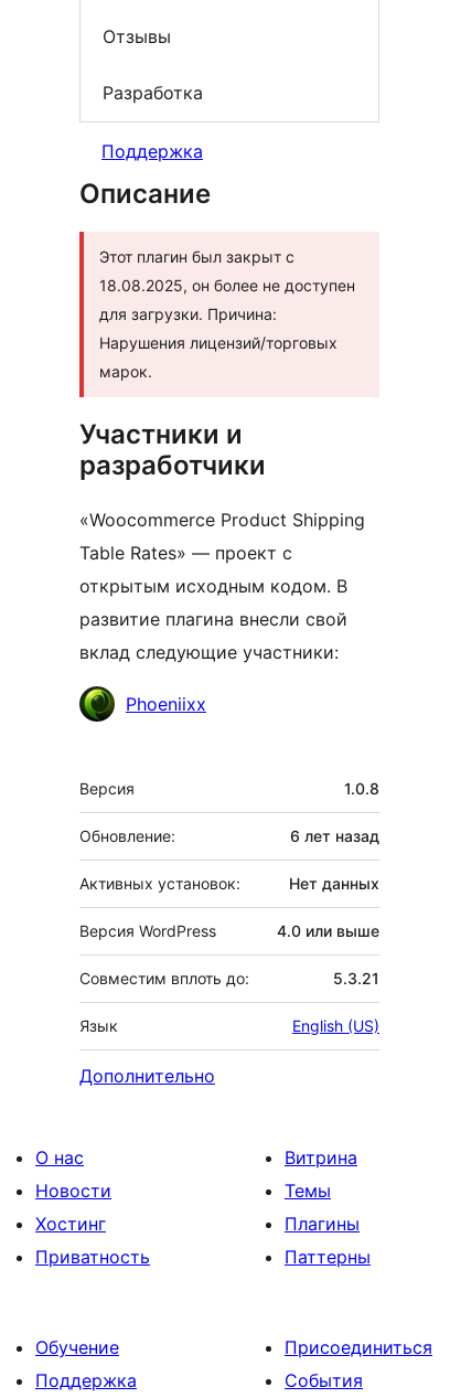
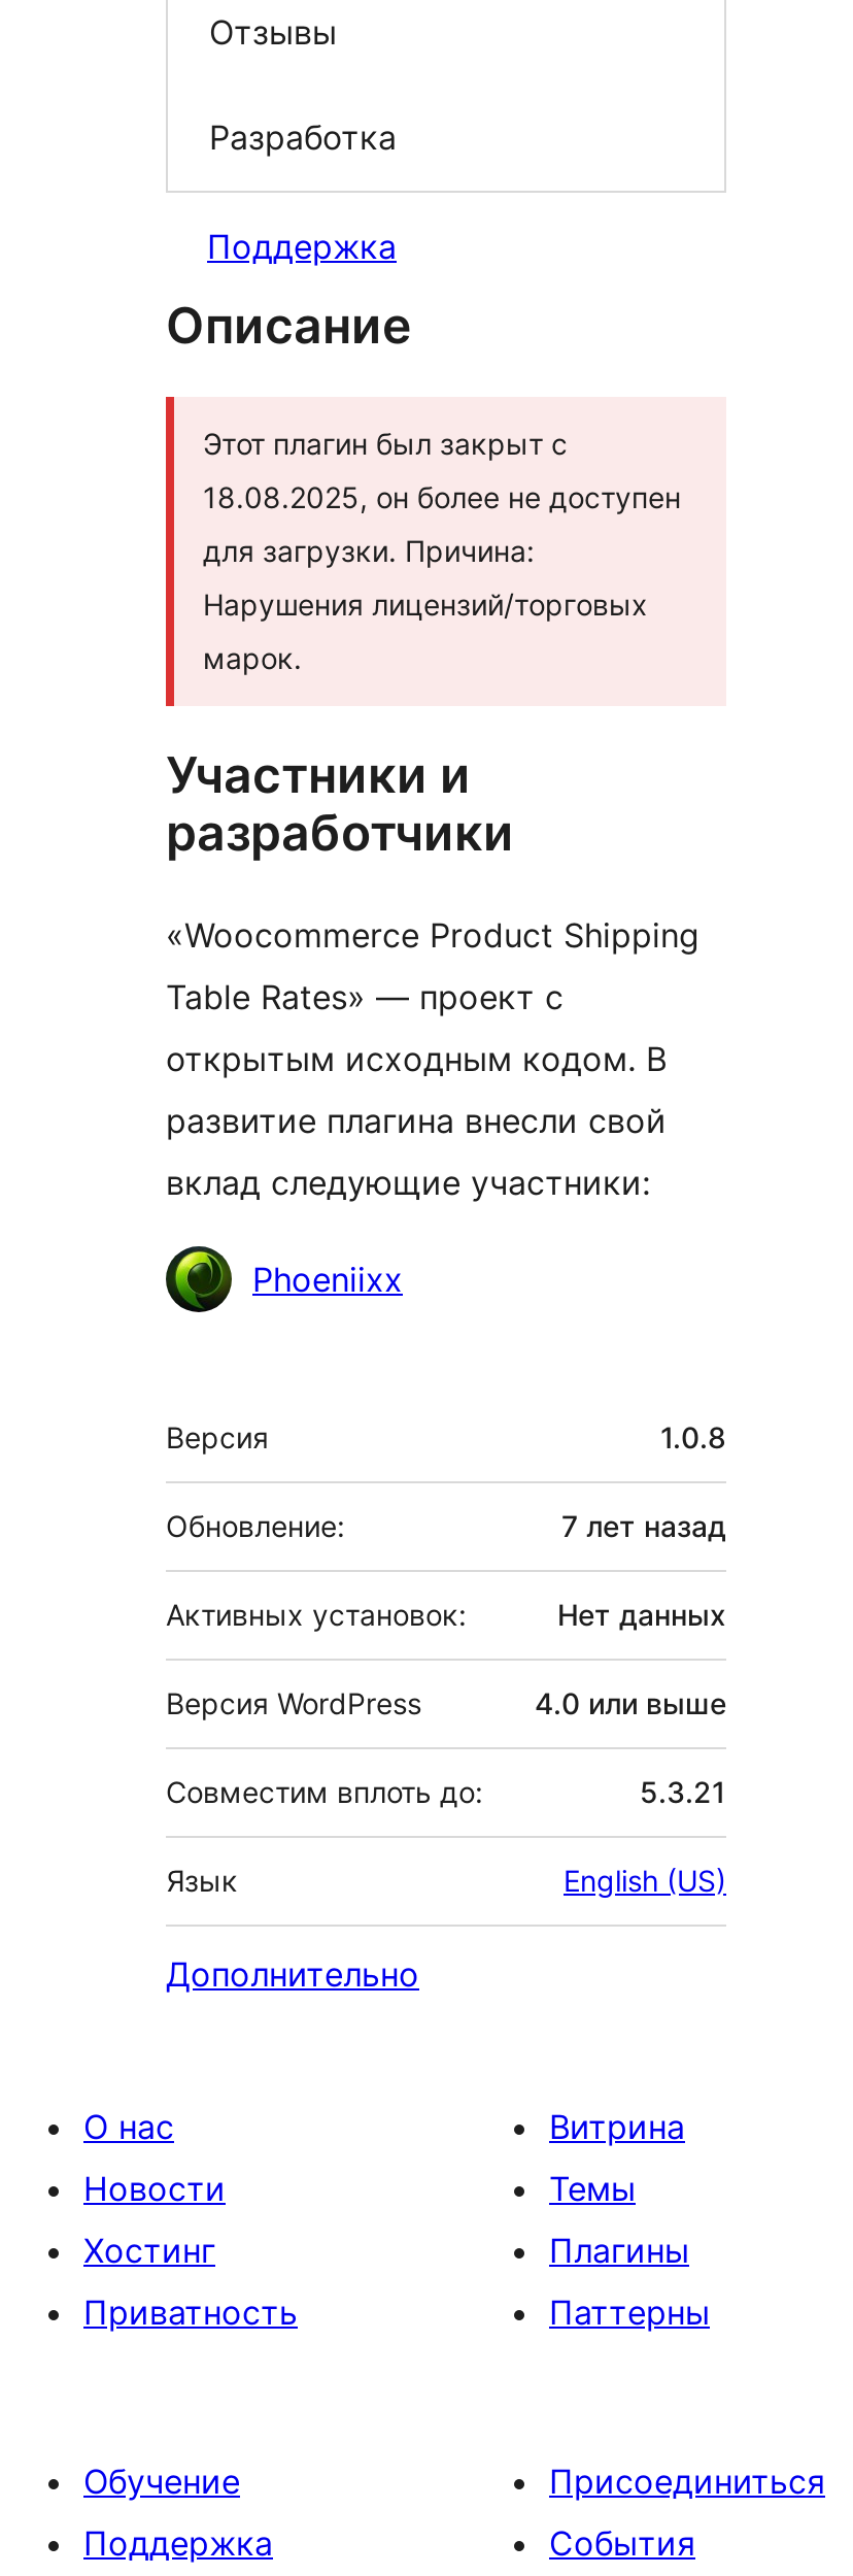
- 6 лет назад
+ 7 лет назад
